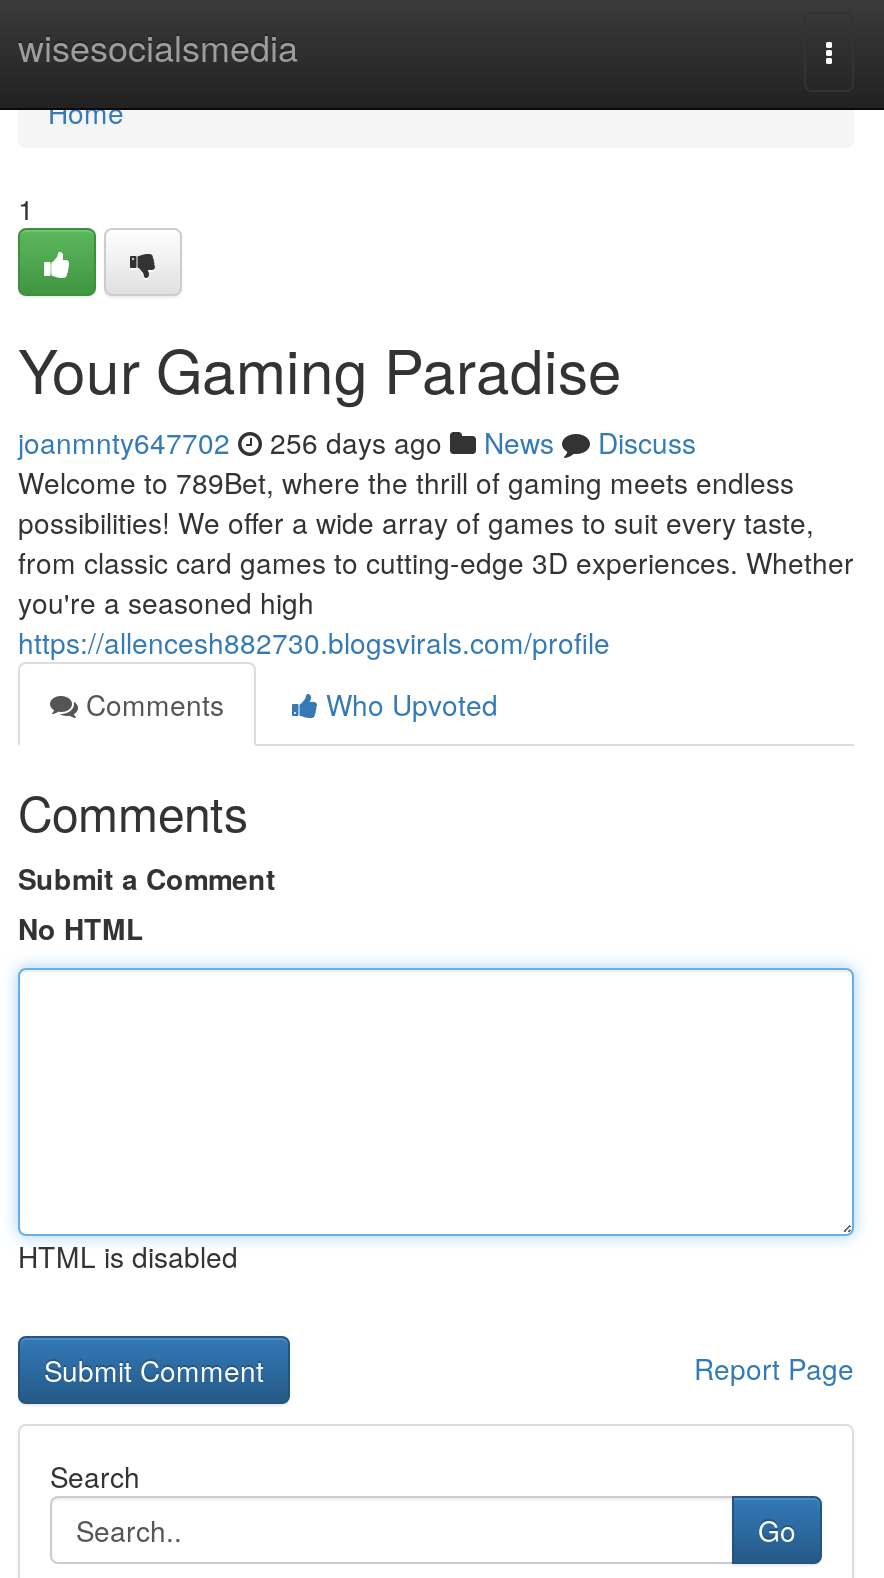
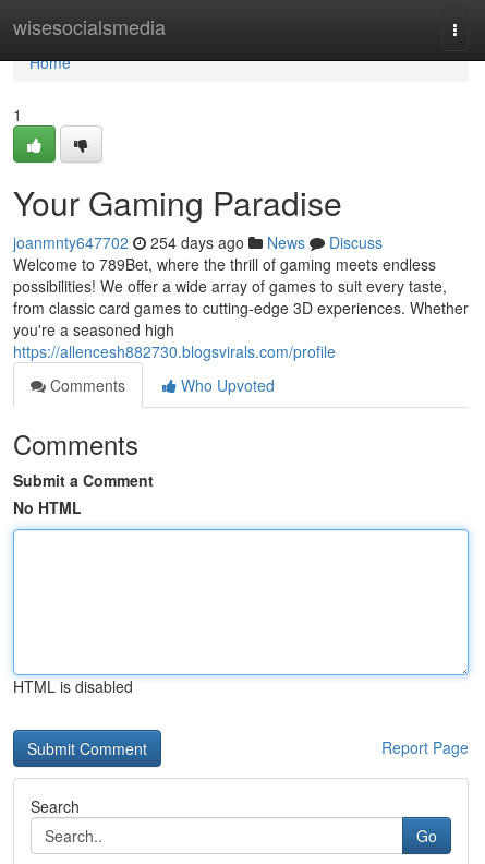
- joanmnty647702 256 days ago News Discuss
+ joanmnty647702 254 days ago News Discuss
